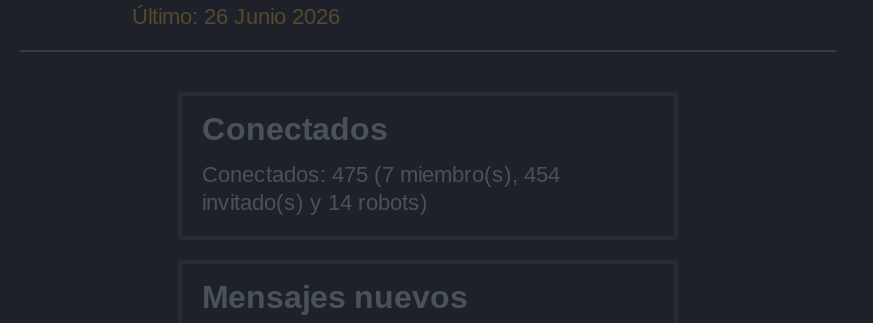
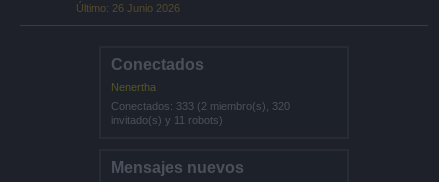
- Conectados: 475 (7 miembro(s), 454
- invitado(s) y 14 robots)
+ Nenertha
+ Conectados: 333 (2 miembro(s), 320
+ invitado(s) y 11 robots)
